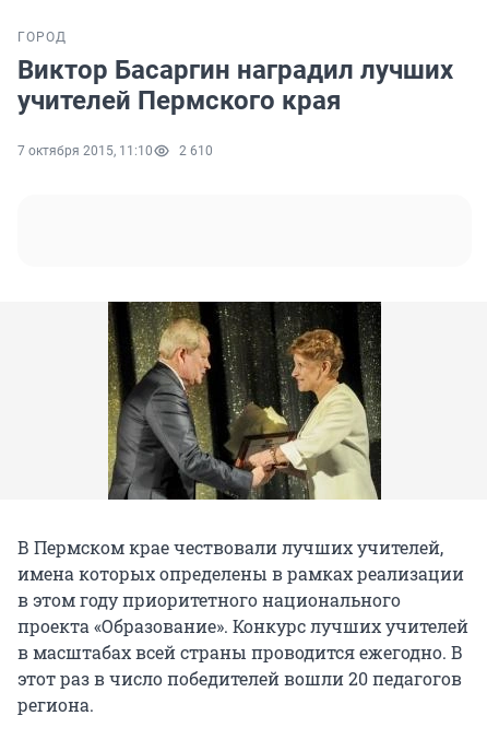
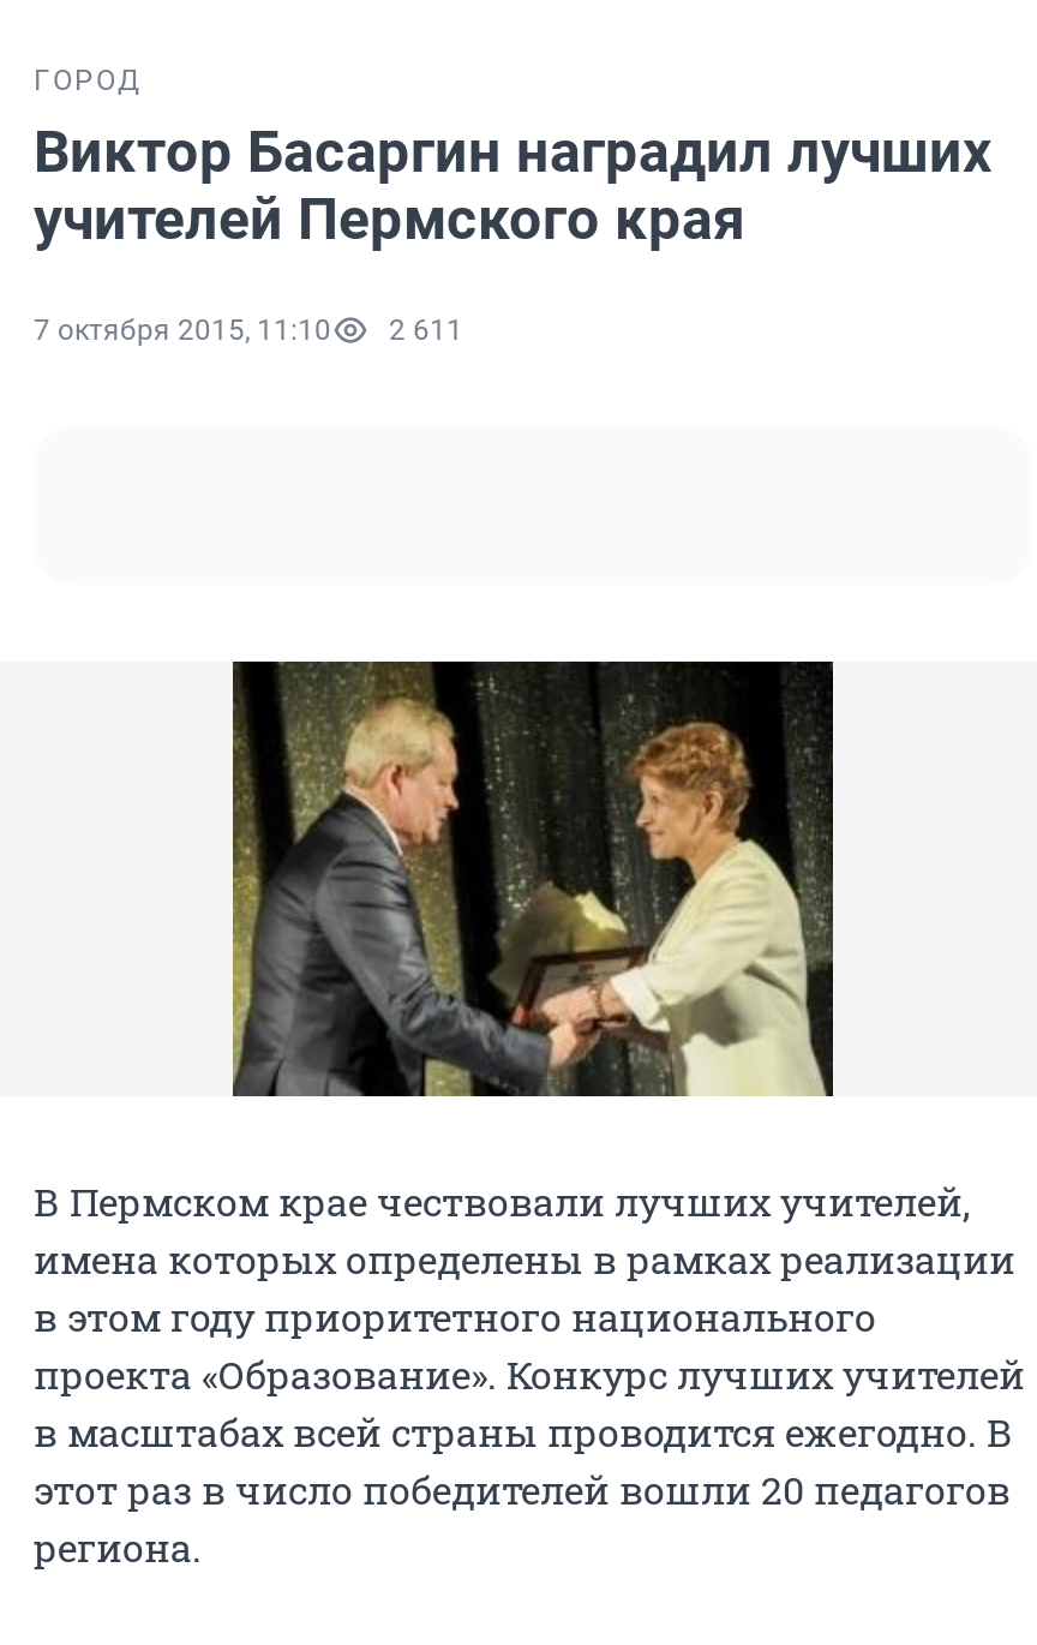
- 7 октября 2015, 11:10 2 610
+ 7 октября 2015, 11:10 2 611
